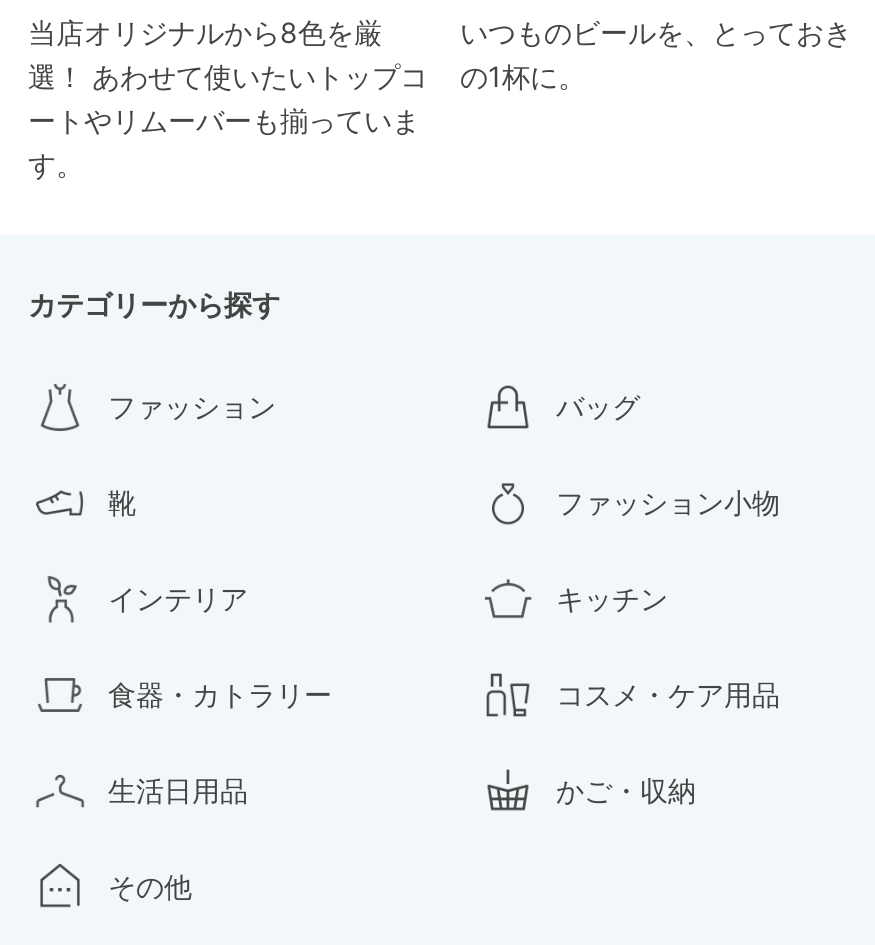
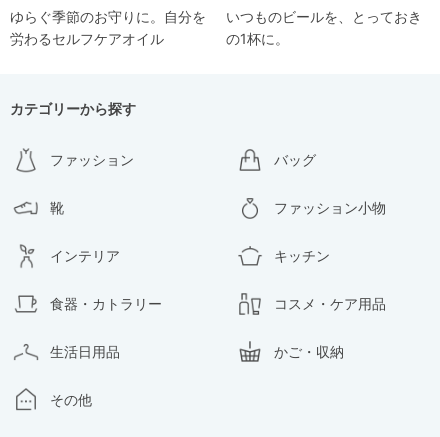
- 当店オリジナルから8色を厳
- 選！ あわせて使いたいトップコ
- ートやリムーバーも揃っていま
- す。
+ ゆらぐ季節のお守りに。自分を
+ 労わるセルフケアオイル
